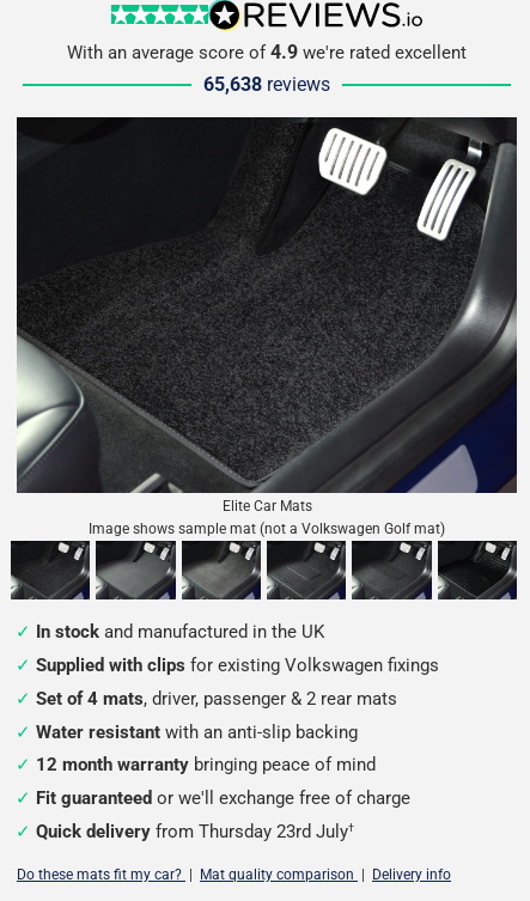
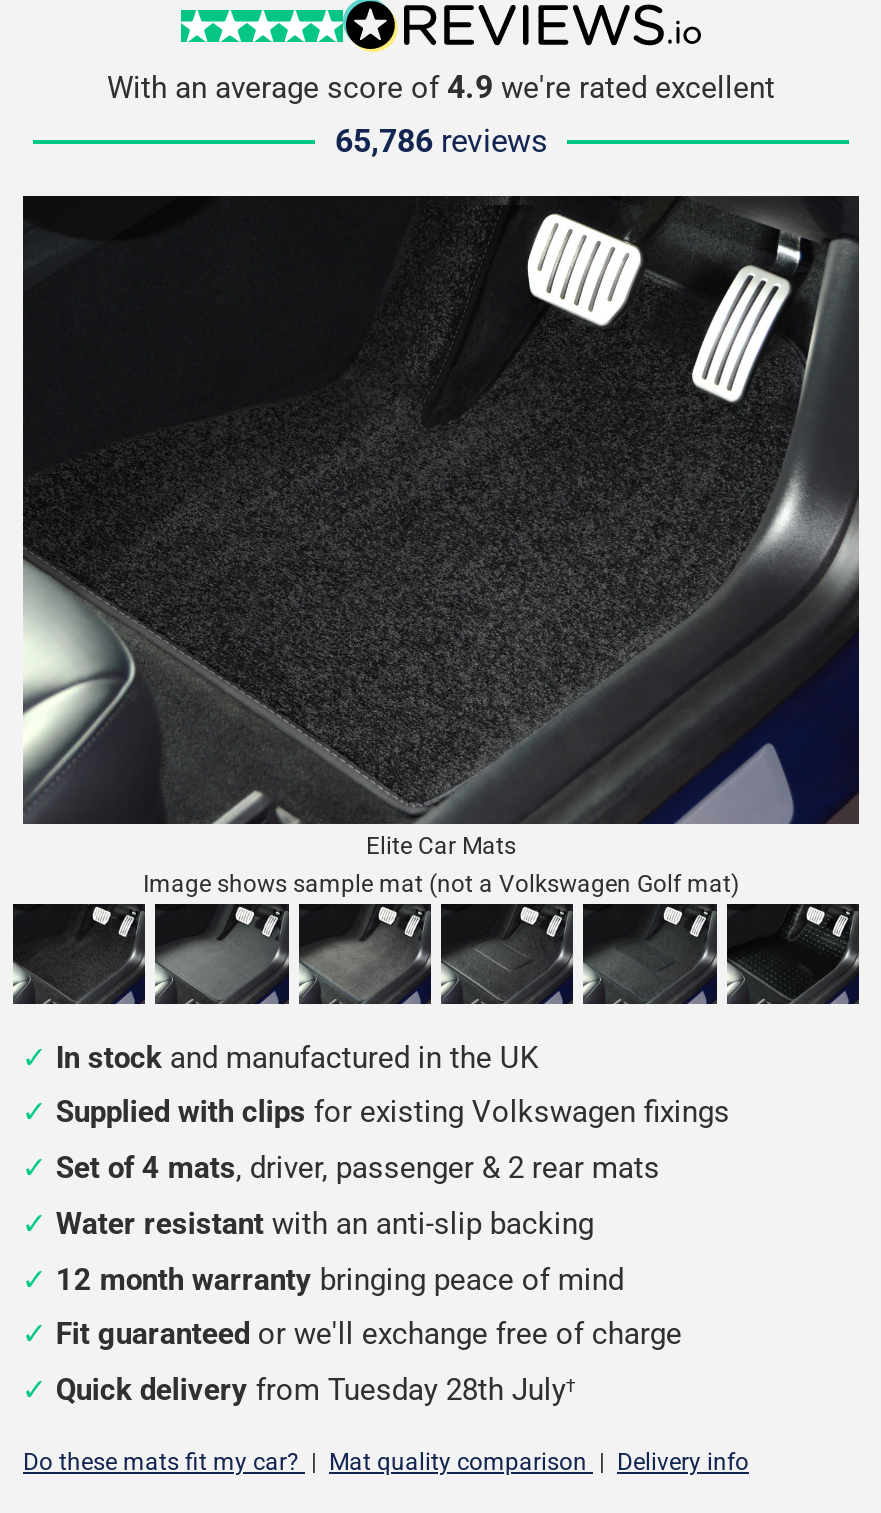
- 65,638 reviews
+ 65,786 reviews

- Quick delivery from Thursday 23rd July†
+ Quick delivery from Tuesday 28th July†
